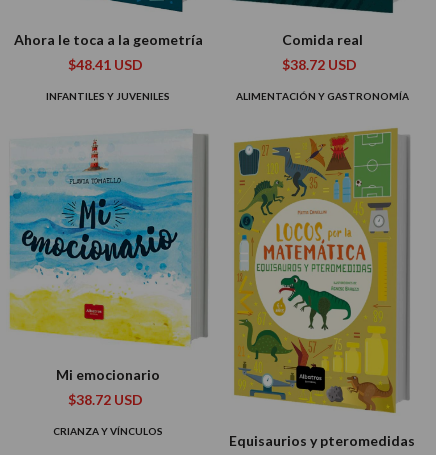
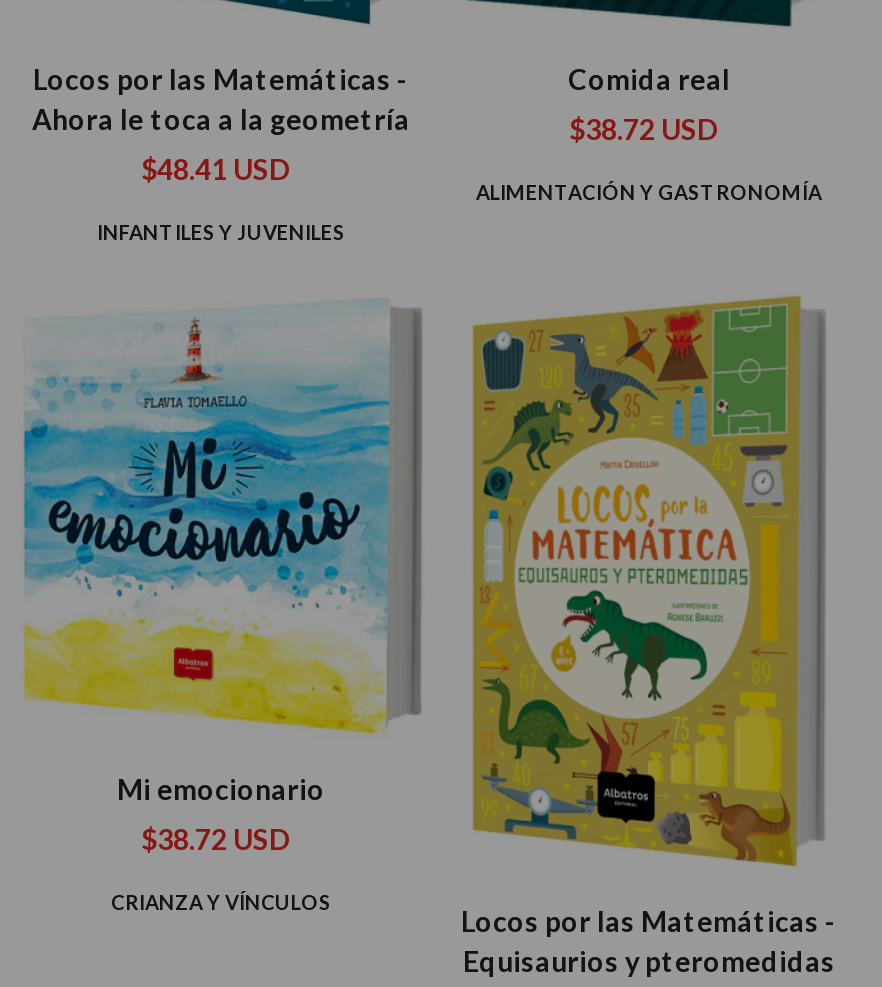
+ Locos por las Matemáticas -

+ Locos por las Matemáticas -
